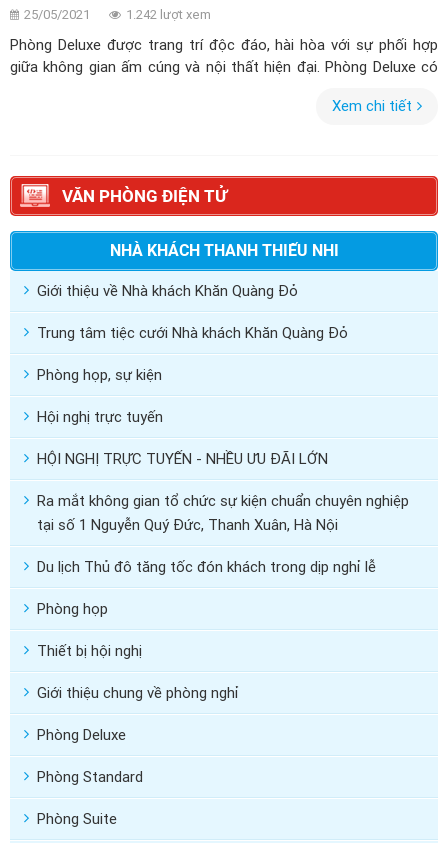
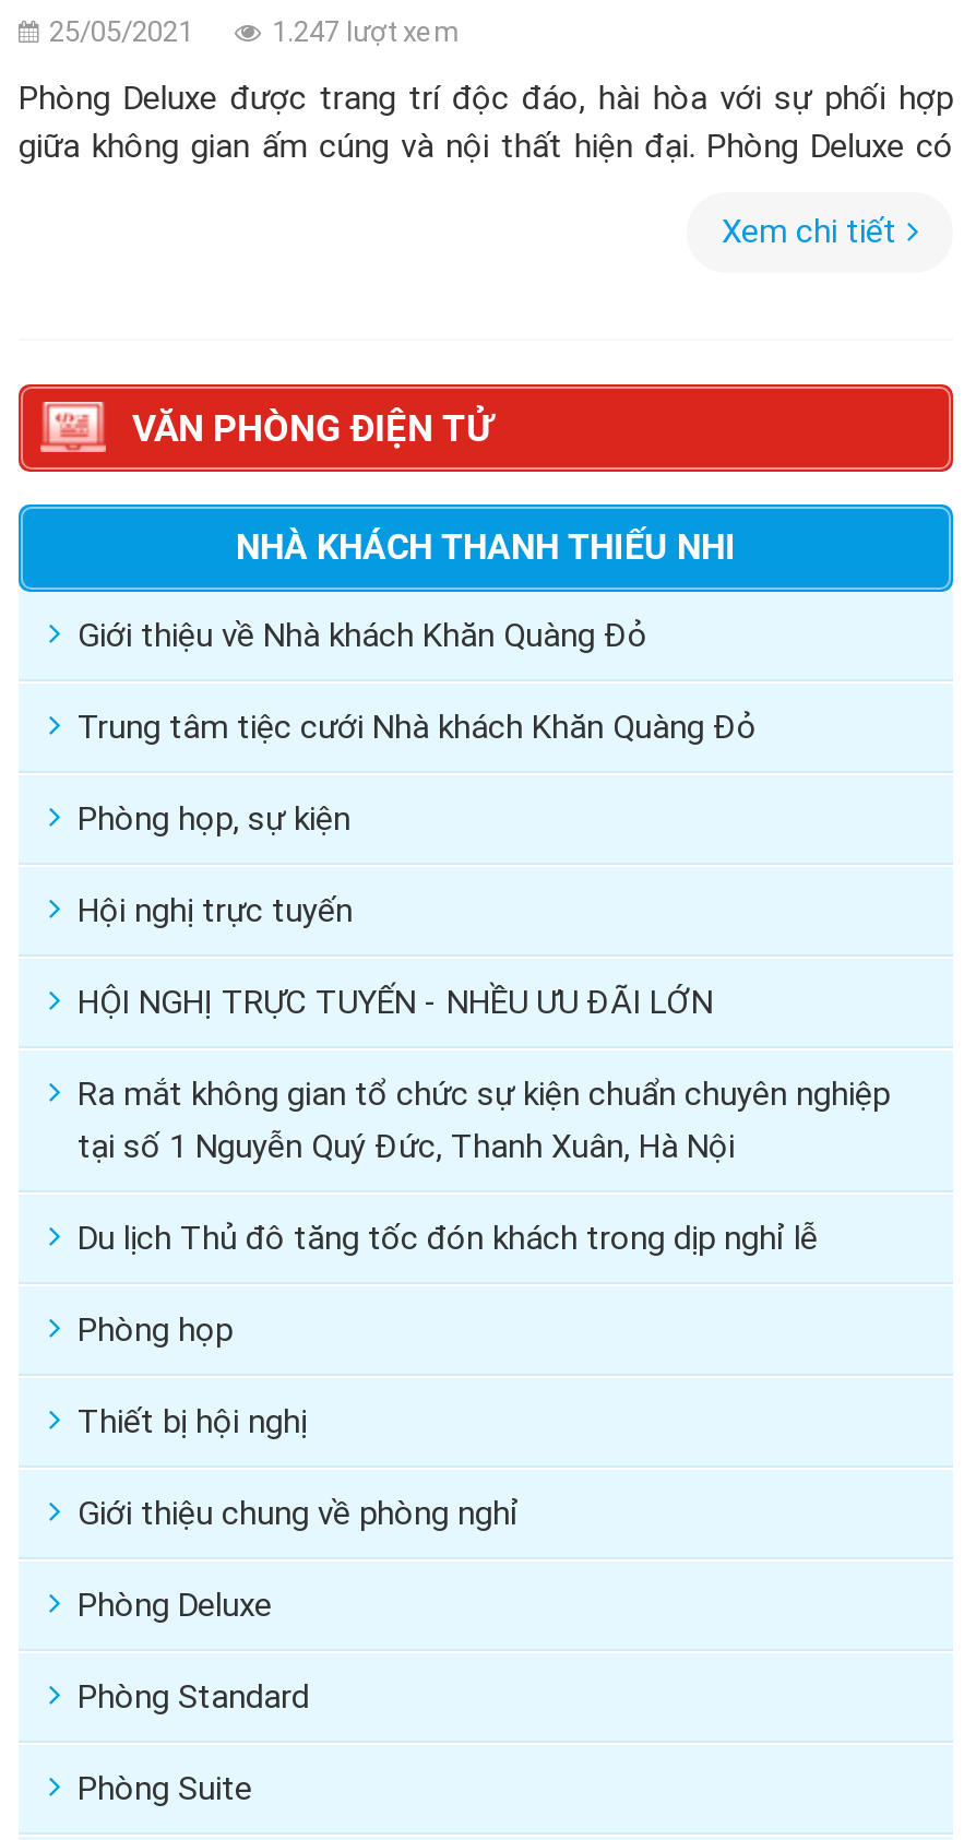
- 1.242 lượt xem
+ 1.247 lượt xem
